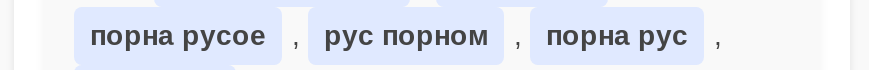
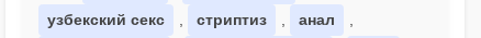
- порна русое
- , рус порном
- , порна рус
+ узбекский секс
+ , стриптиз
+ , анал
